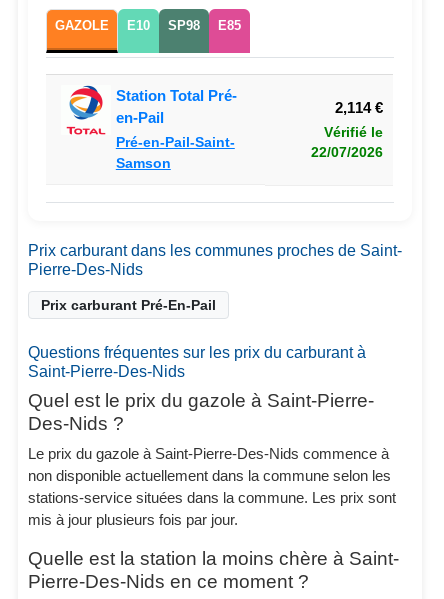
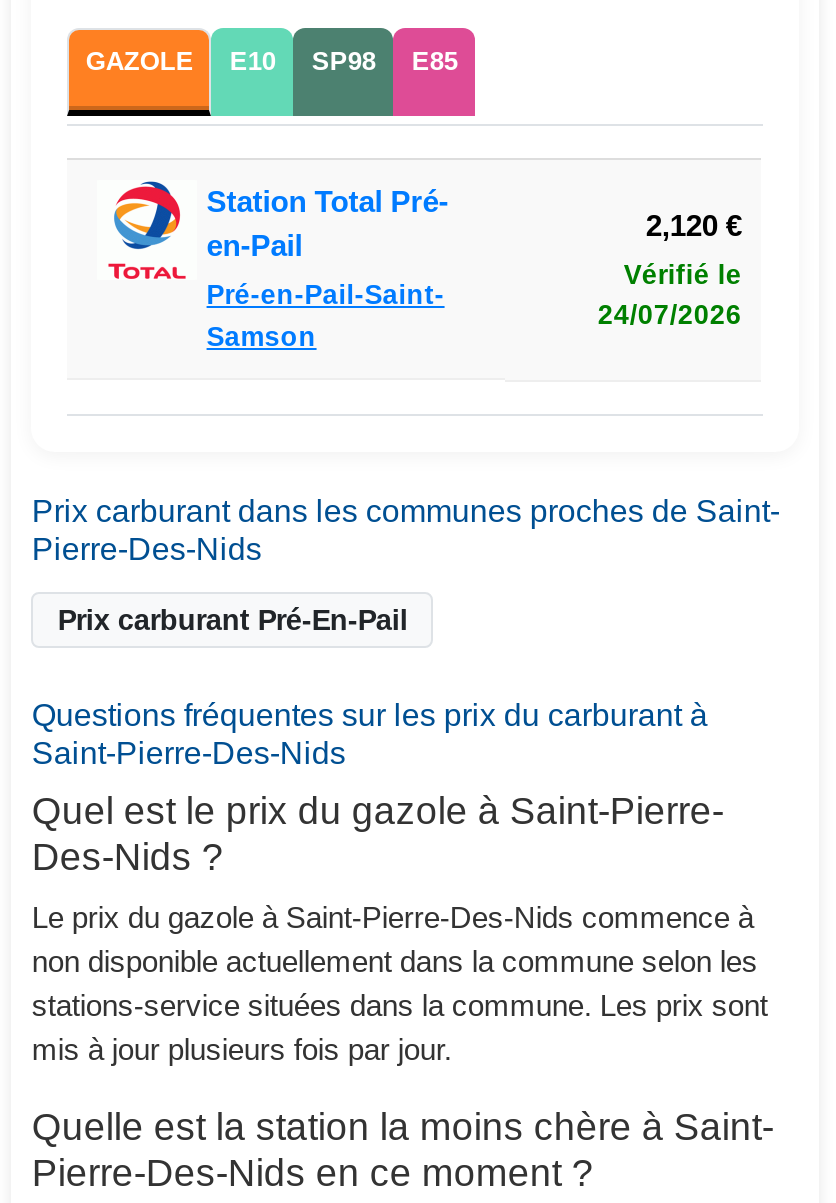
- 2,114 €
+ 2,120 €

- 22/07/2026
+ 24/07/2026
